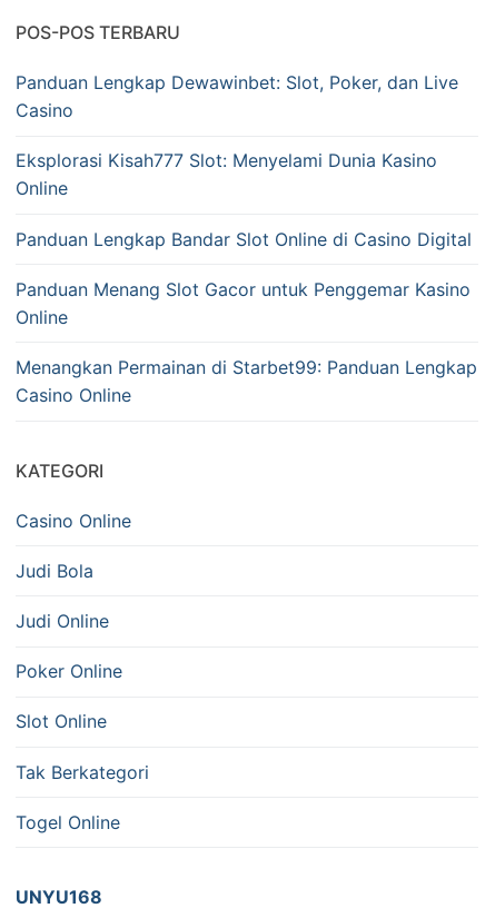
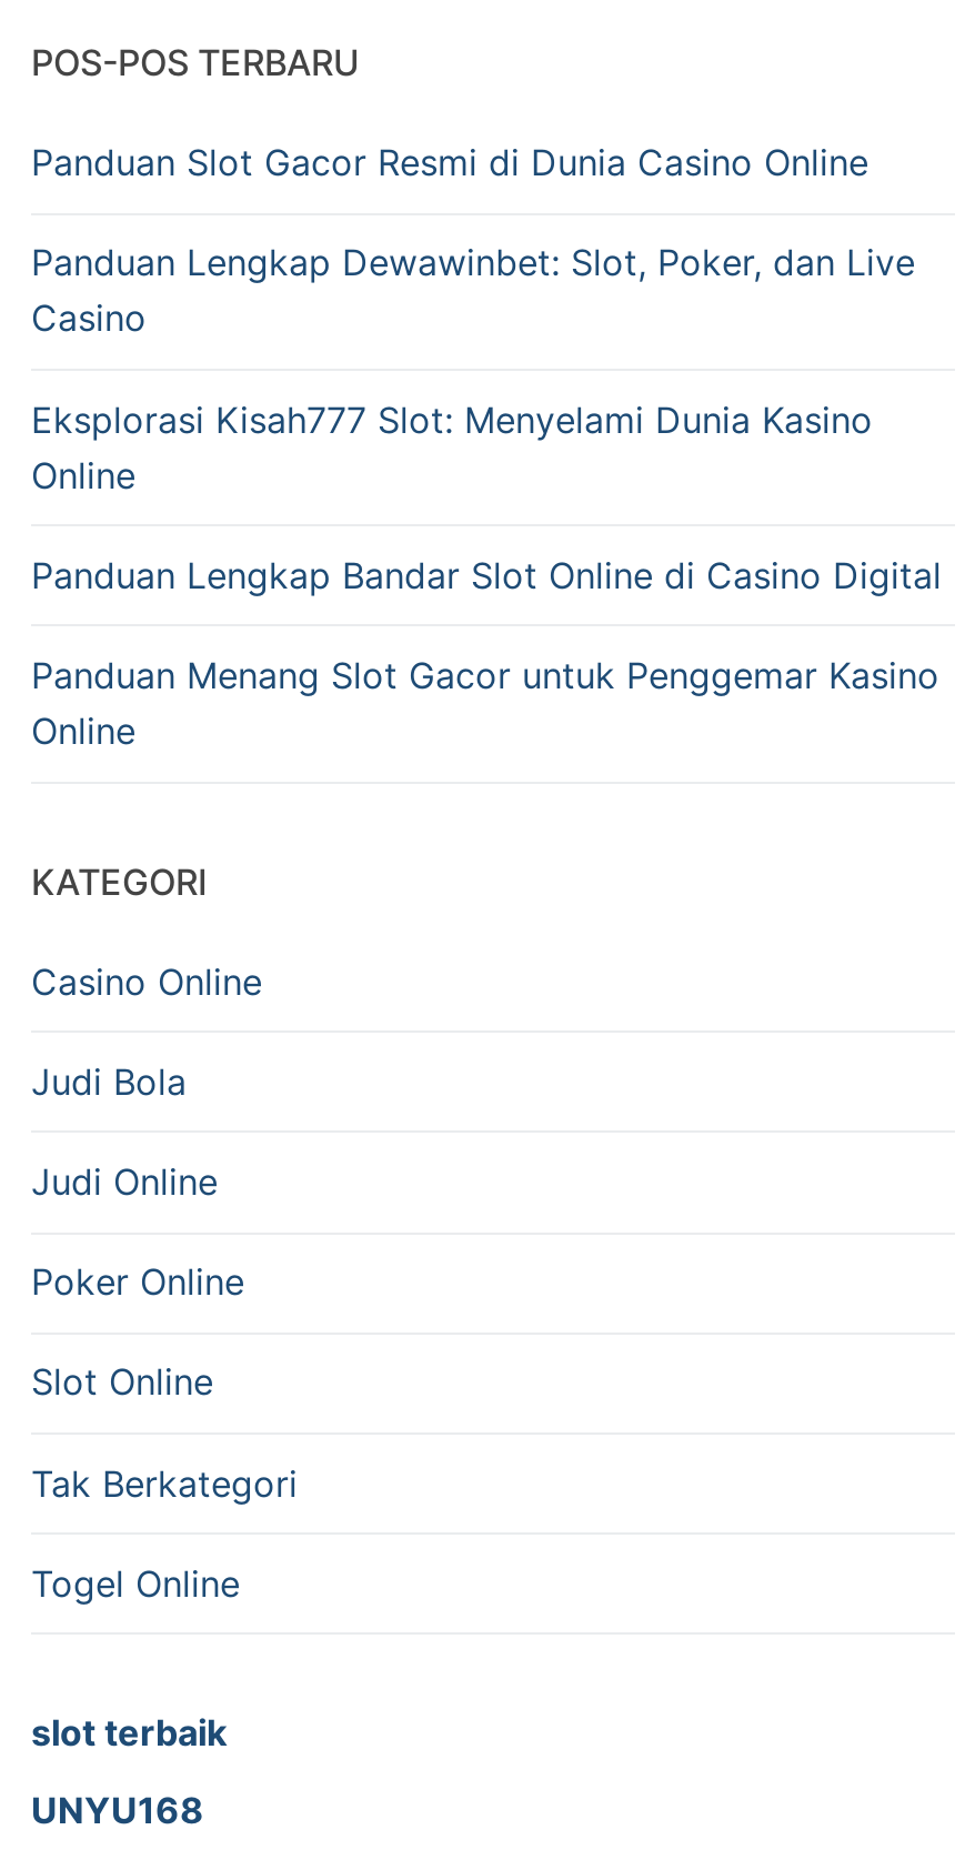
+ Panduan Slot Gacor Resmi di Dunia Casino Online

moved down: Panduan Lengkap Dewawinbet: Slot, Poker, dan Live | Casino | Eksplorasi Kisah777 Slot: Menyelami Dunia Kasino | Online | Panduan Lengkap Bandar Slot Online di Casino Digital | Panduan Menang Slot Gacor untuk Penggemar Kasino | Online

- Menangkan Permainan di Starbet99: Panduan Lengkap
- Casino Online

moved up: KATEGORI | Casino Online | Judi Bola | Judi Online | Poker Online | Slot Online | Tak Berkategori | Togel Online

+ slot terbaik
